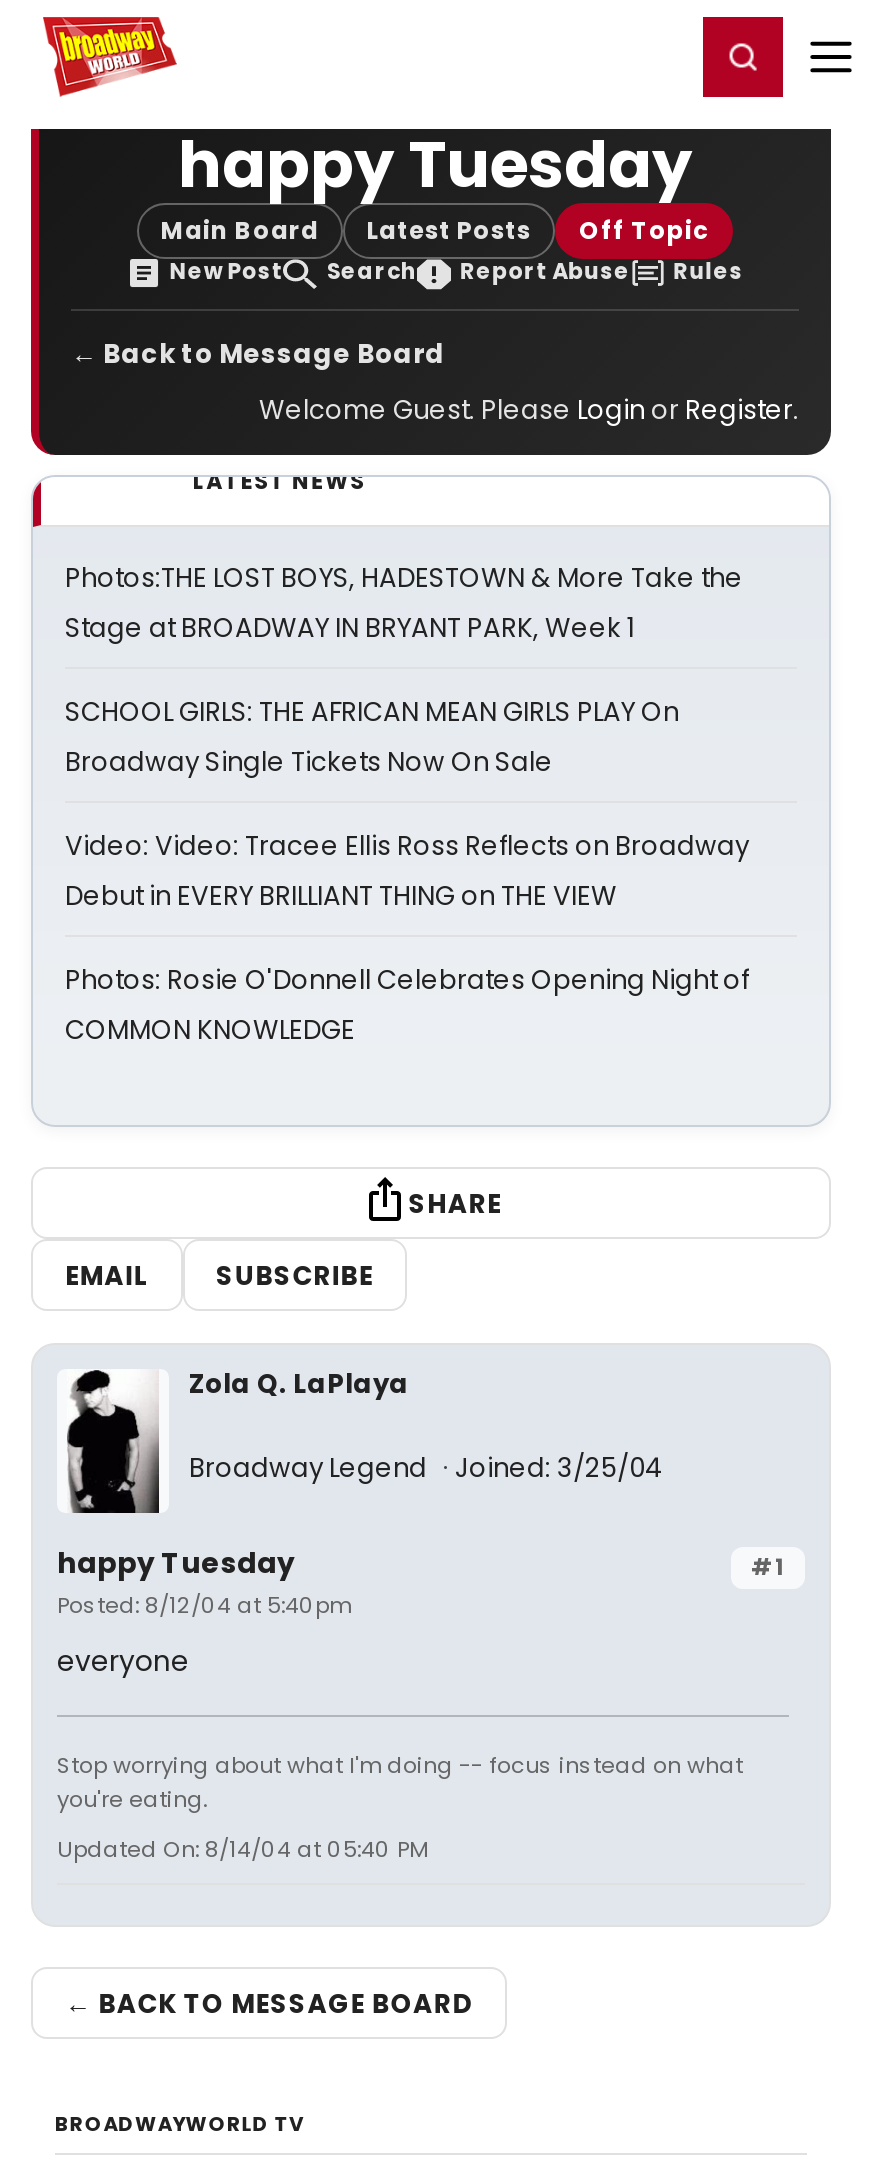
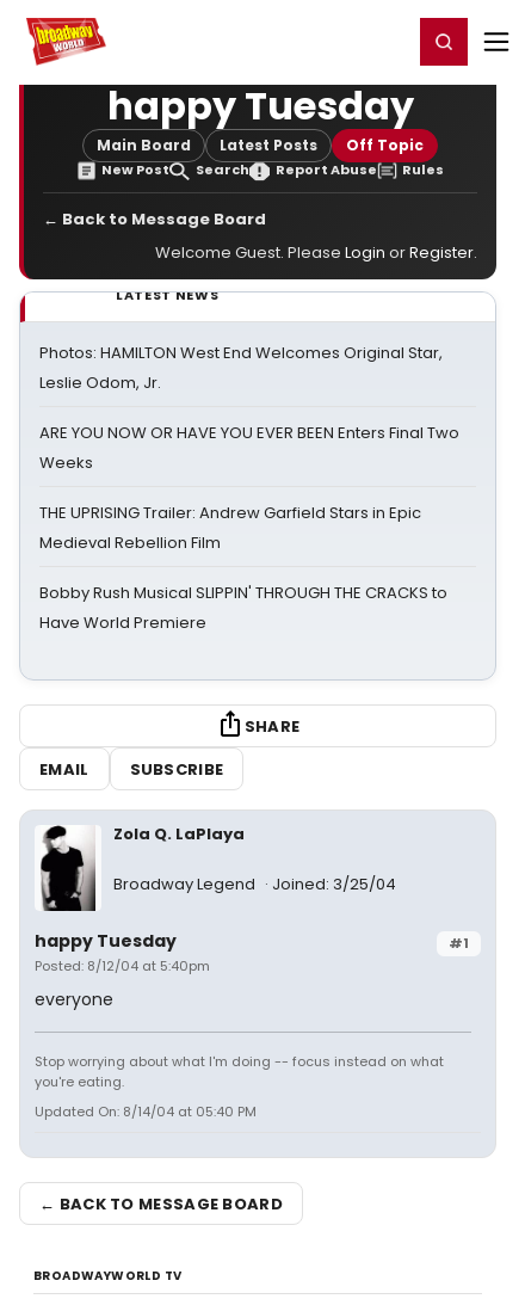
- Photos:THE LOST BOYS, HADESTOWN & More Take the
- Stage at BROADWAY IN BRYANT PARK, Week 1
+ Photos: HAMILTON West End Welcomes Original Star,
+ Leslie Odom, Jr.

- SCHOOL GIRLS: THE AFRICAN MEAN GIRLS PLAY On
- Broadway Single Tickets Now On Sale
+ ARE YOU NOW OR HAVE YOU EVER BEEN Enters Final Two
+ Weeks

- Video: Video: Tracee Ellis Ross Reflects on Broadway
- Debut in EVERY BRILLIANT THING on THE VIEW
+ THE UPRISING Trailer: Andrew Garfield Stars in Epic
+ Medieval Rebellion Film

- Photos: Rosie O'Donnell Celebrates Opening Night of
- COMMON KNOWLEDGE
+ Bobby Rush Musical SLIPPIN' THROUGH THE CRACKS to
+ Have World Premiere
